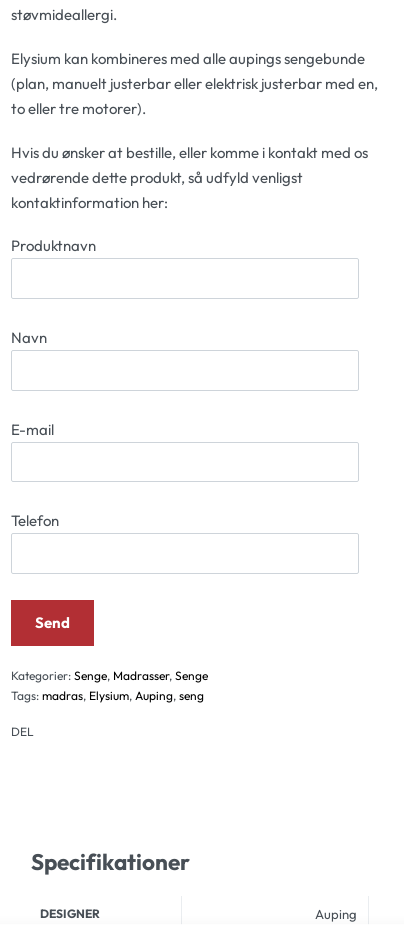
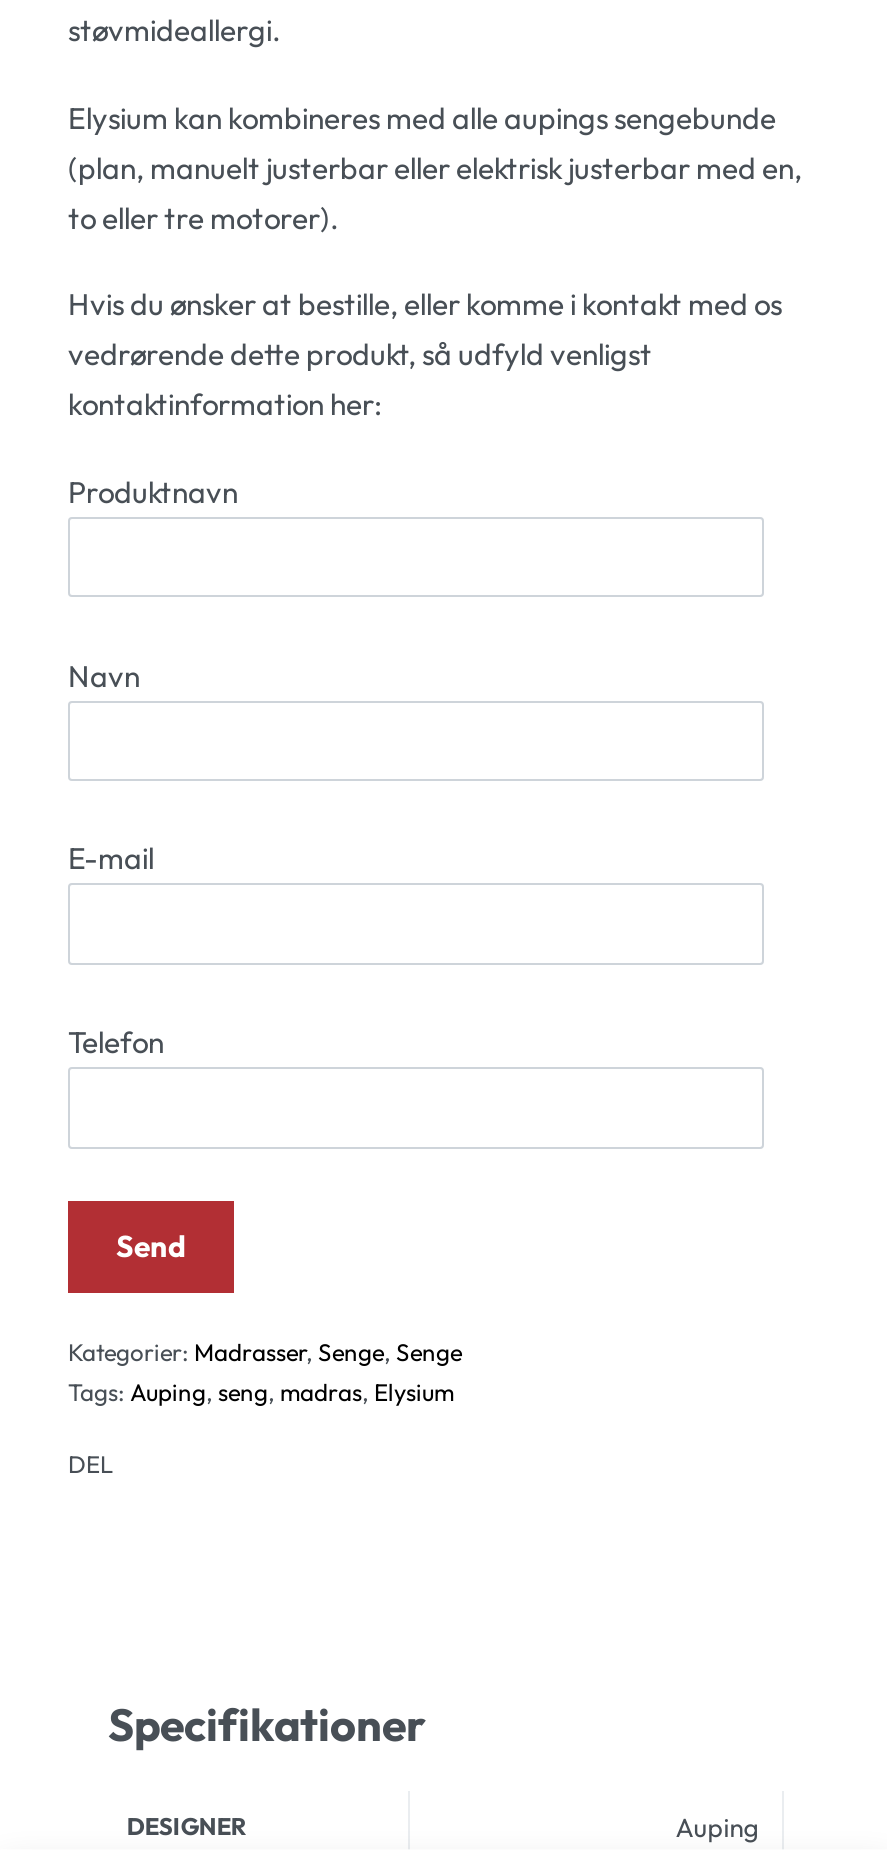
- Kategorier: Senge, Madrasser, Senge
+ Kategorier: Madrasser, Senge, Senge

- Tags: madras, Elysium, Auping, seng
+ Tags: Auping, seng, madras, Elysium
